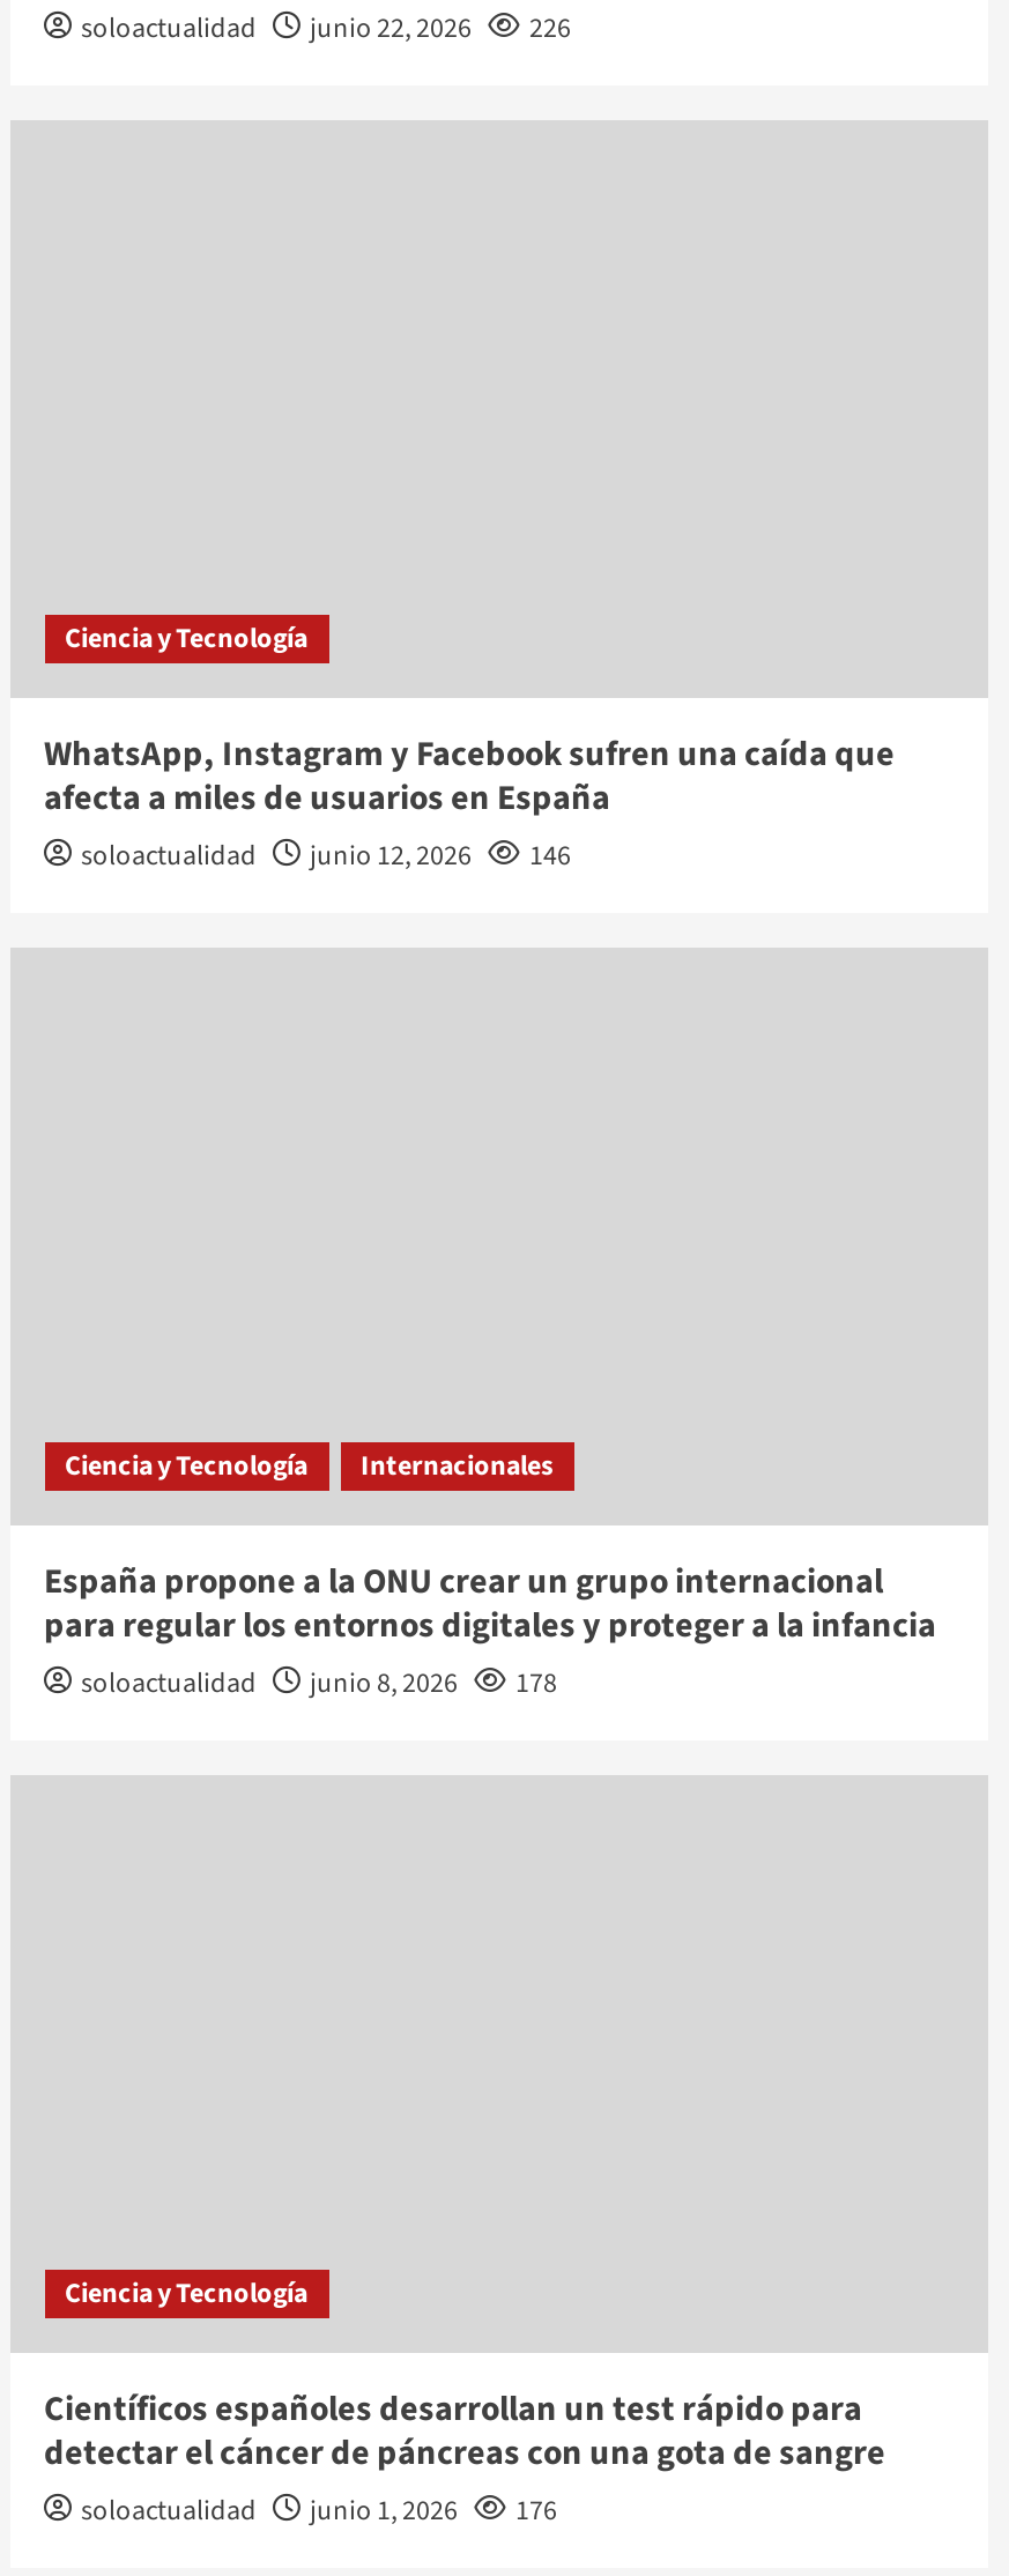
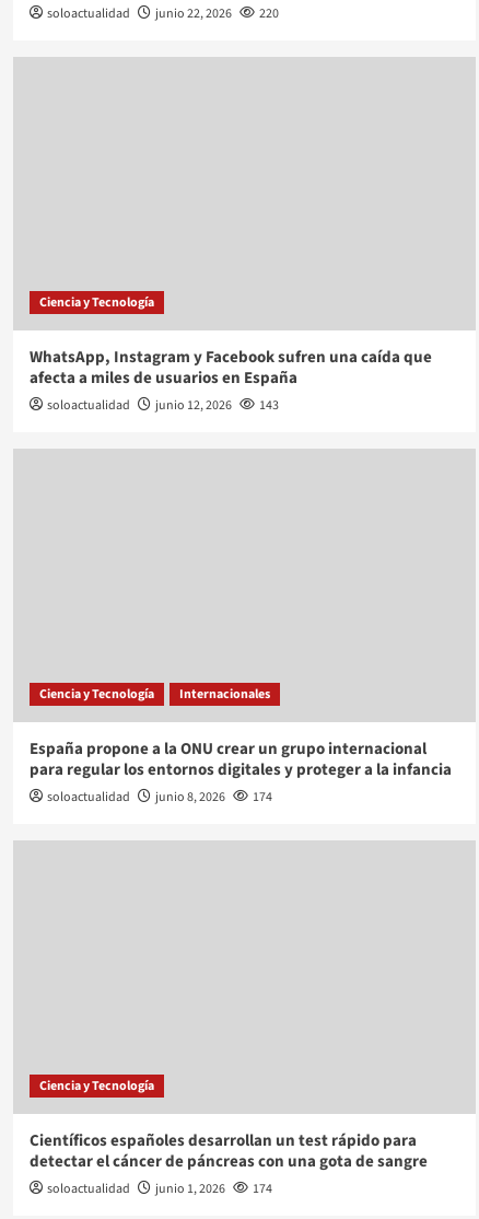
- soloactualidad junio 22, 2026 226
+ soloactualidad junio 22, 2026 220

- soloactualidad junio 12, 2026 146
+ soloactualidad junio 12, 2026 143

- soloactualidad junio 8, 2026 178
+ soloactualidad junio 8, 2026 174

- soloactualidad junio 1, 2026 176
+ soloactualidad junio 1, 2026 174
